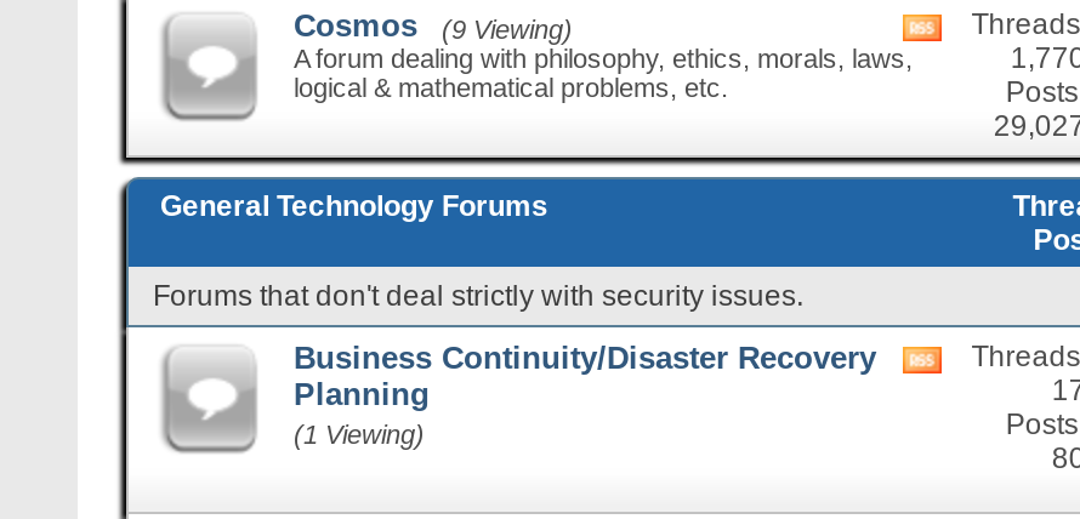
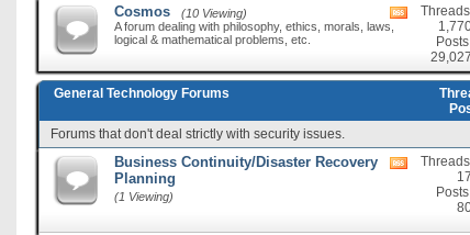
- Cosmos (9 Viewing)
+ Cosmos (10 Viewing)
